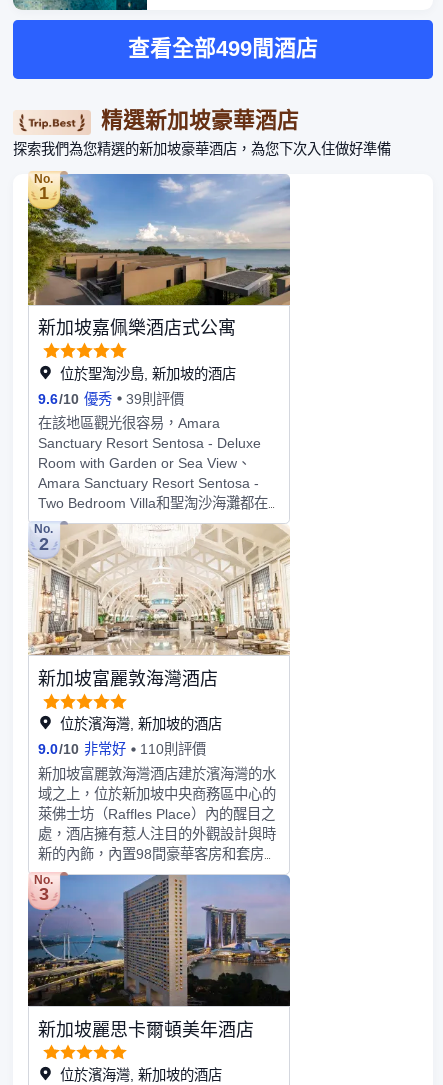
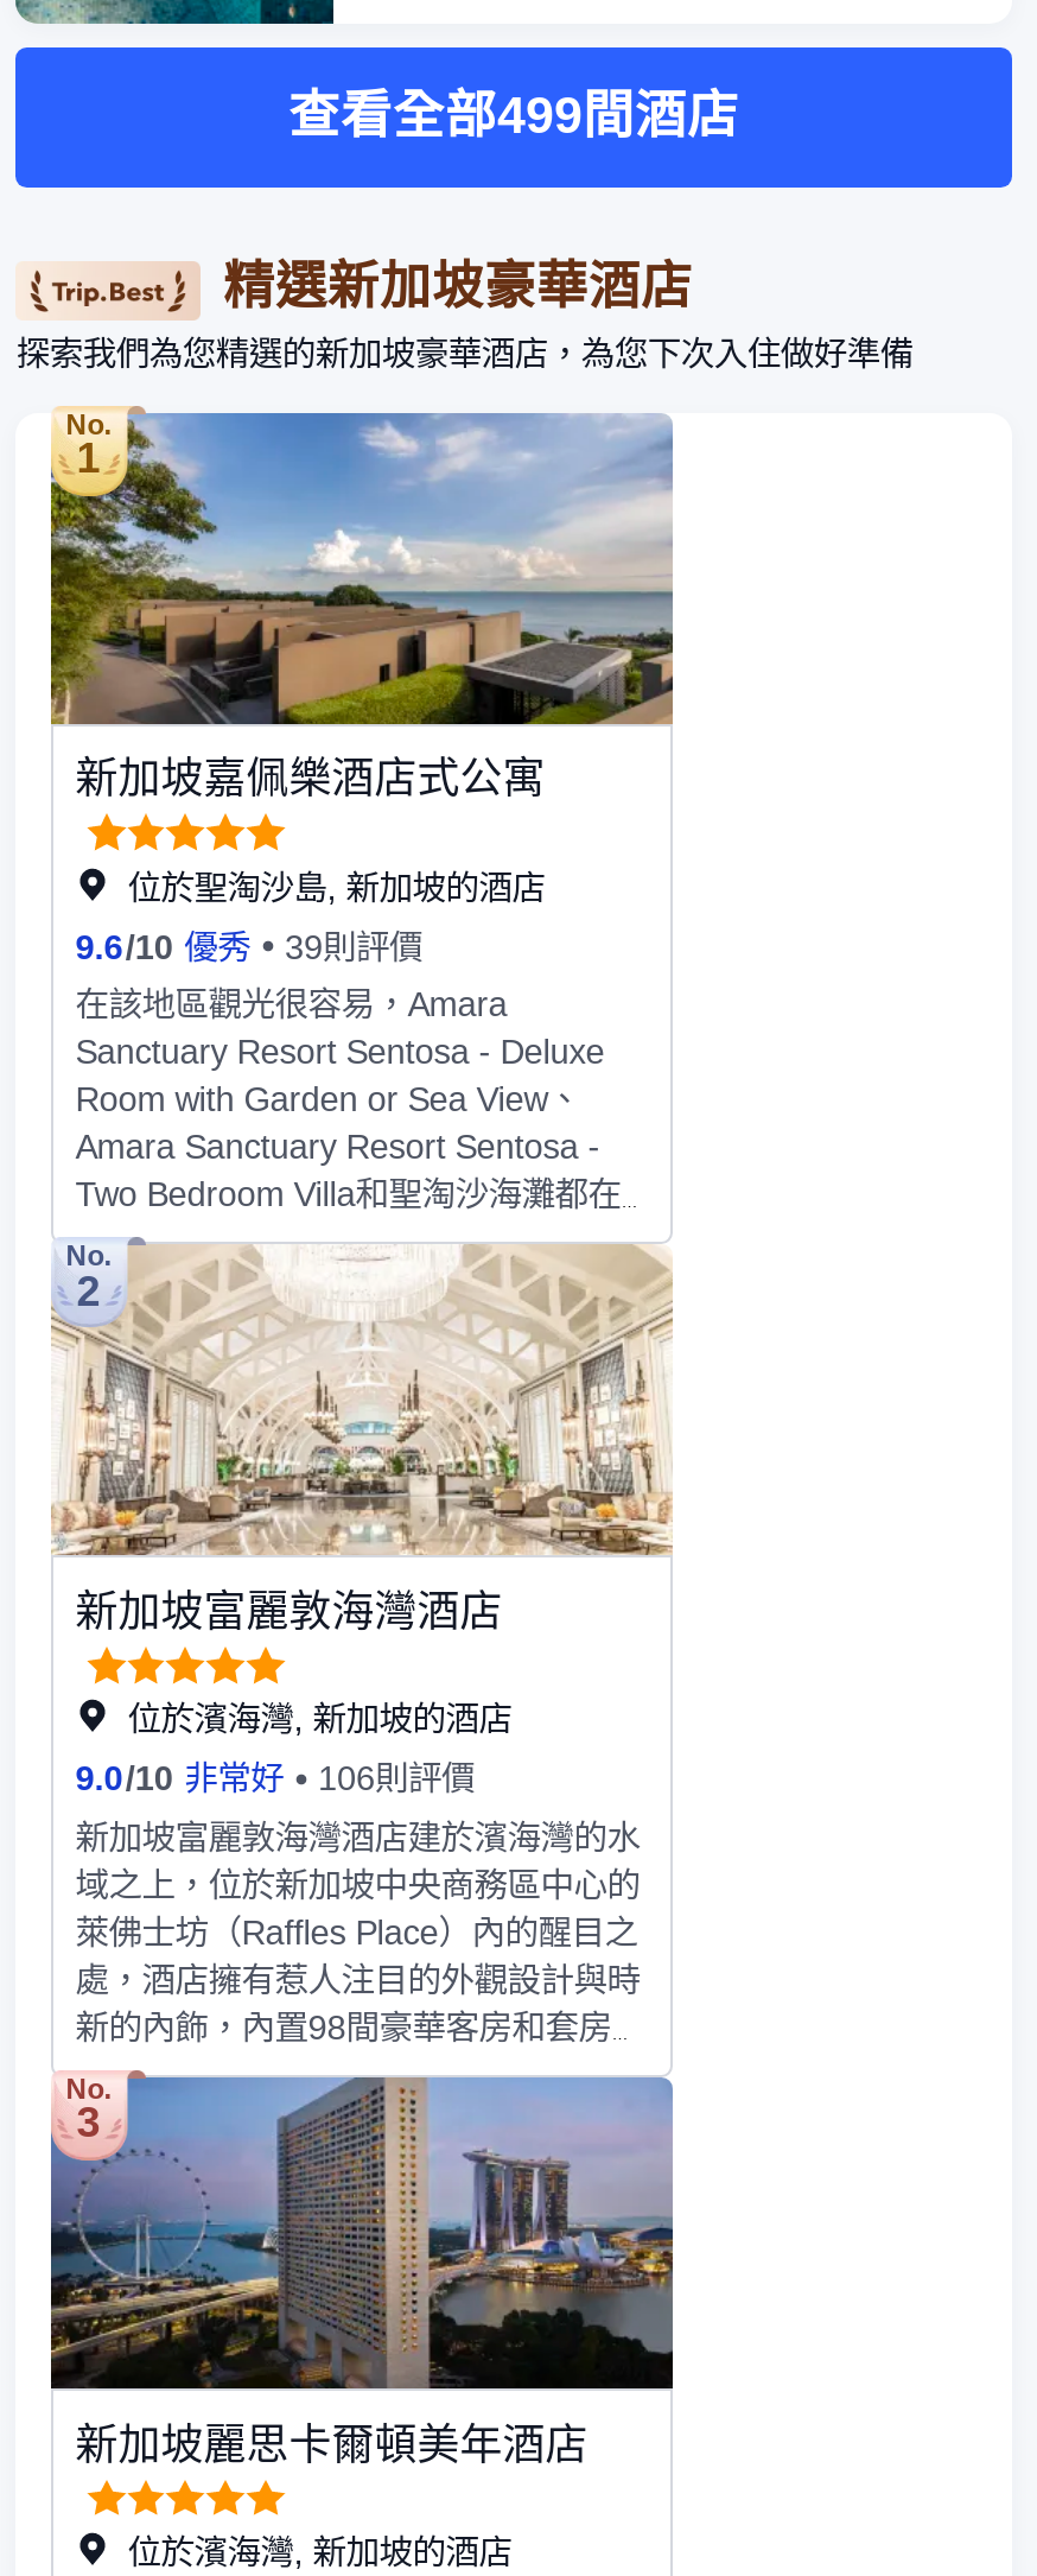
- 9.0 /10 非常好 110則評價
+ 9.0 /10 非常好 106則評價
